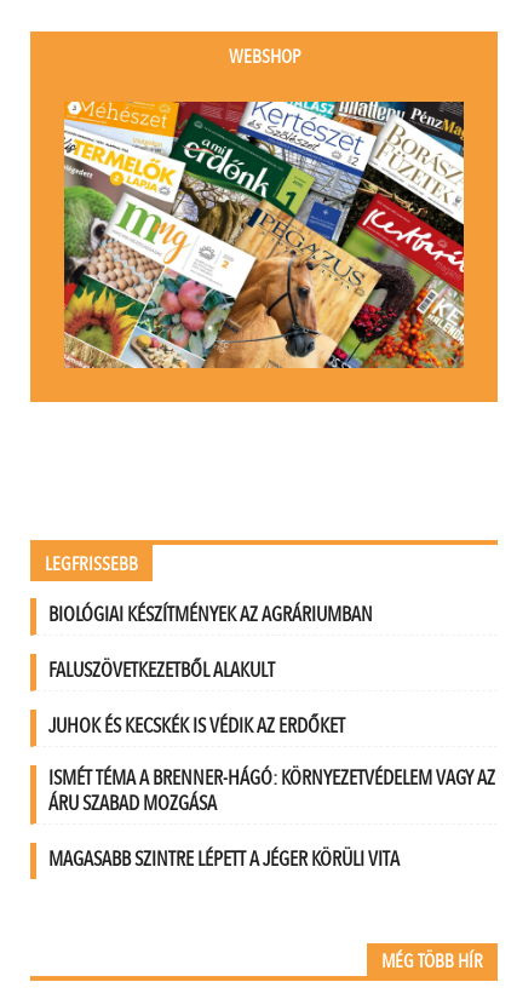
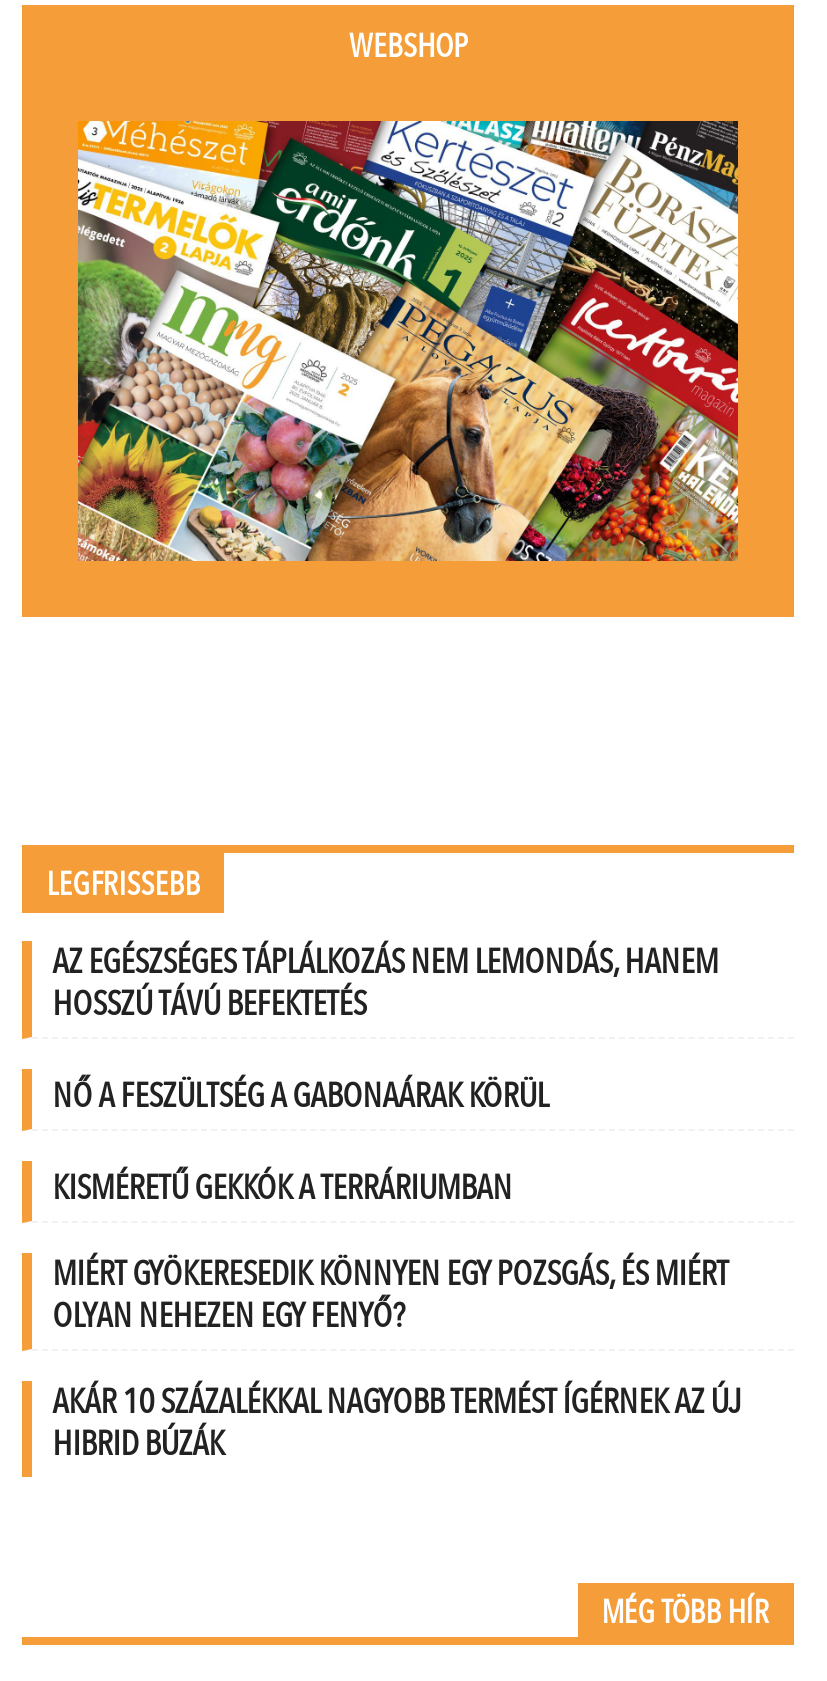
- BIOLÓGIAI KÉSZÍTMÉNYEK AZ AGRÁRIUMBAN
+ AZ EGÉSZSÉGES TÁPLÁLKOZÁS NEM LEMONDÁS, HANEM
+ HOSSZÚ TÁVÚ BEFEKTETÉS

- FALUSZÖVETKEZETBŐL ALAKULT
+ NŐ A FESZÜLTSÉG A GABONAÁRAK KÖRÜL

- JUHOK ÉS KECSKÉK IS VÉDIK AZ ERDŐKET
+ KISMÉRETŰ GEKKÓK A TERRÁRIUMBAN

- ISMÉT TÉMA A BRENNER-HÁGÓ: KÖRNYEZETVÉDELEM VAGY AZ
- ÁRU SZABAD MOZGÁSA
+ MIÉRT GYÖKERESEDIK KÖNNYEN EGY POZSGÁS, ÉS MIÉRT
+ OLYAN NEHEZEN EGY FENYŐ?

- MAGASABB SZINTRE LÉPETT A JÉGER KÖRÜLI VITA
+ AKÁR 10 SZÁZALÉKKAL NAGYOBB TERMÉST ÍGÉRNEK AZ ÚJ
+ HIBRID BÚZÁK
